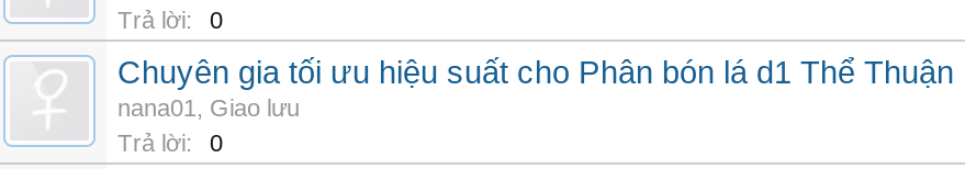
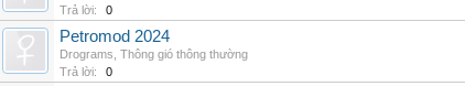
- Chuyên gia tối ưu hiệu suất cho Phân bón lá d1 Thể Thuận
- nana01, Giao lưu
+ Petromod 2024
+ Drograms, Thông gió thông thường
